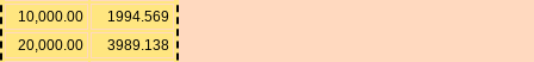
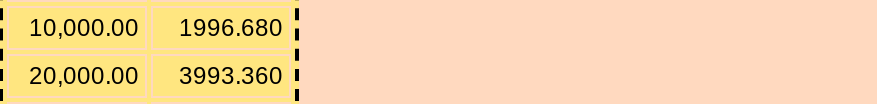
- 10,000.00 1994.569
+ 10,000.00 1996.680

- 20,000.00 3989.138
+ 20,000.00 3993.360
